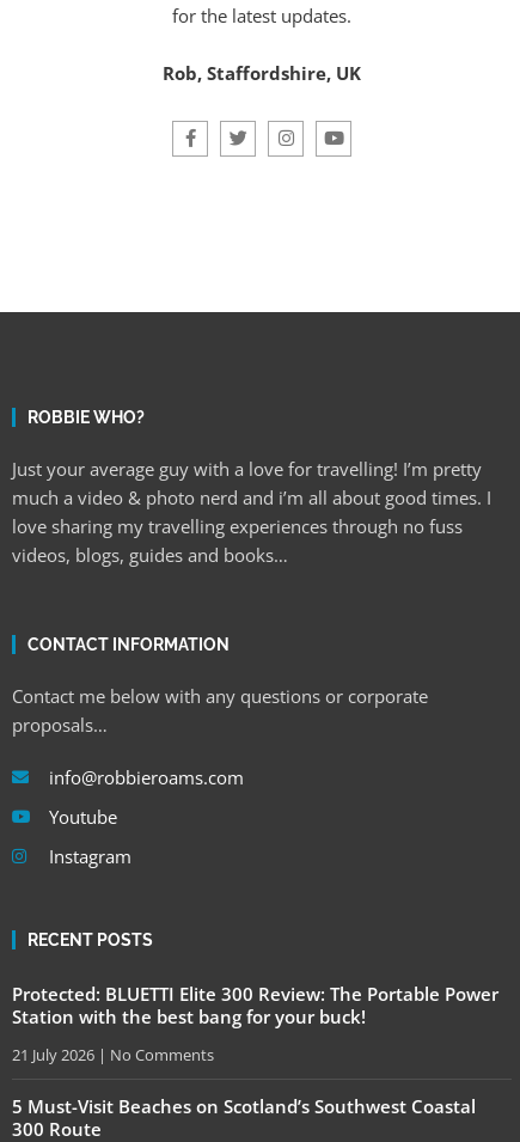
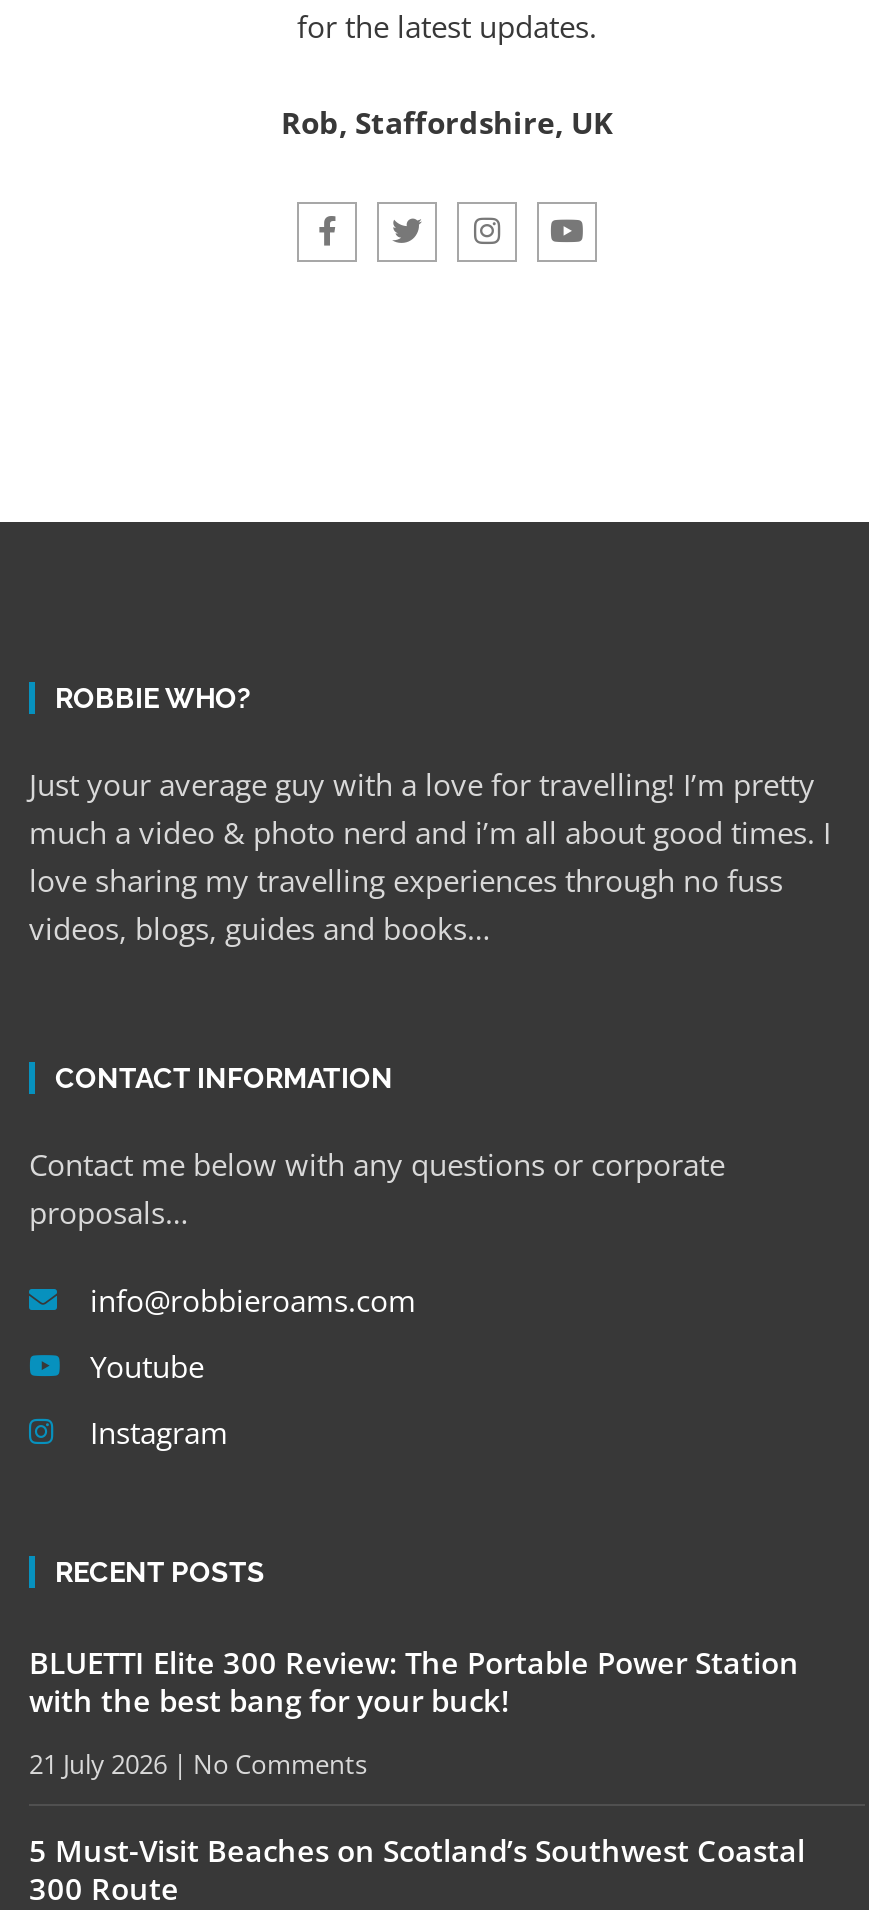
- Protected: BLUETTI Elite 300 Review: The Portable Power
- Station with the best bang for your buck!
+ BLUETTI Elite 300 Review: The Portable Power Station
+ with the best bang for your buck!
